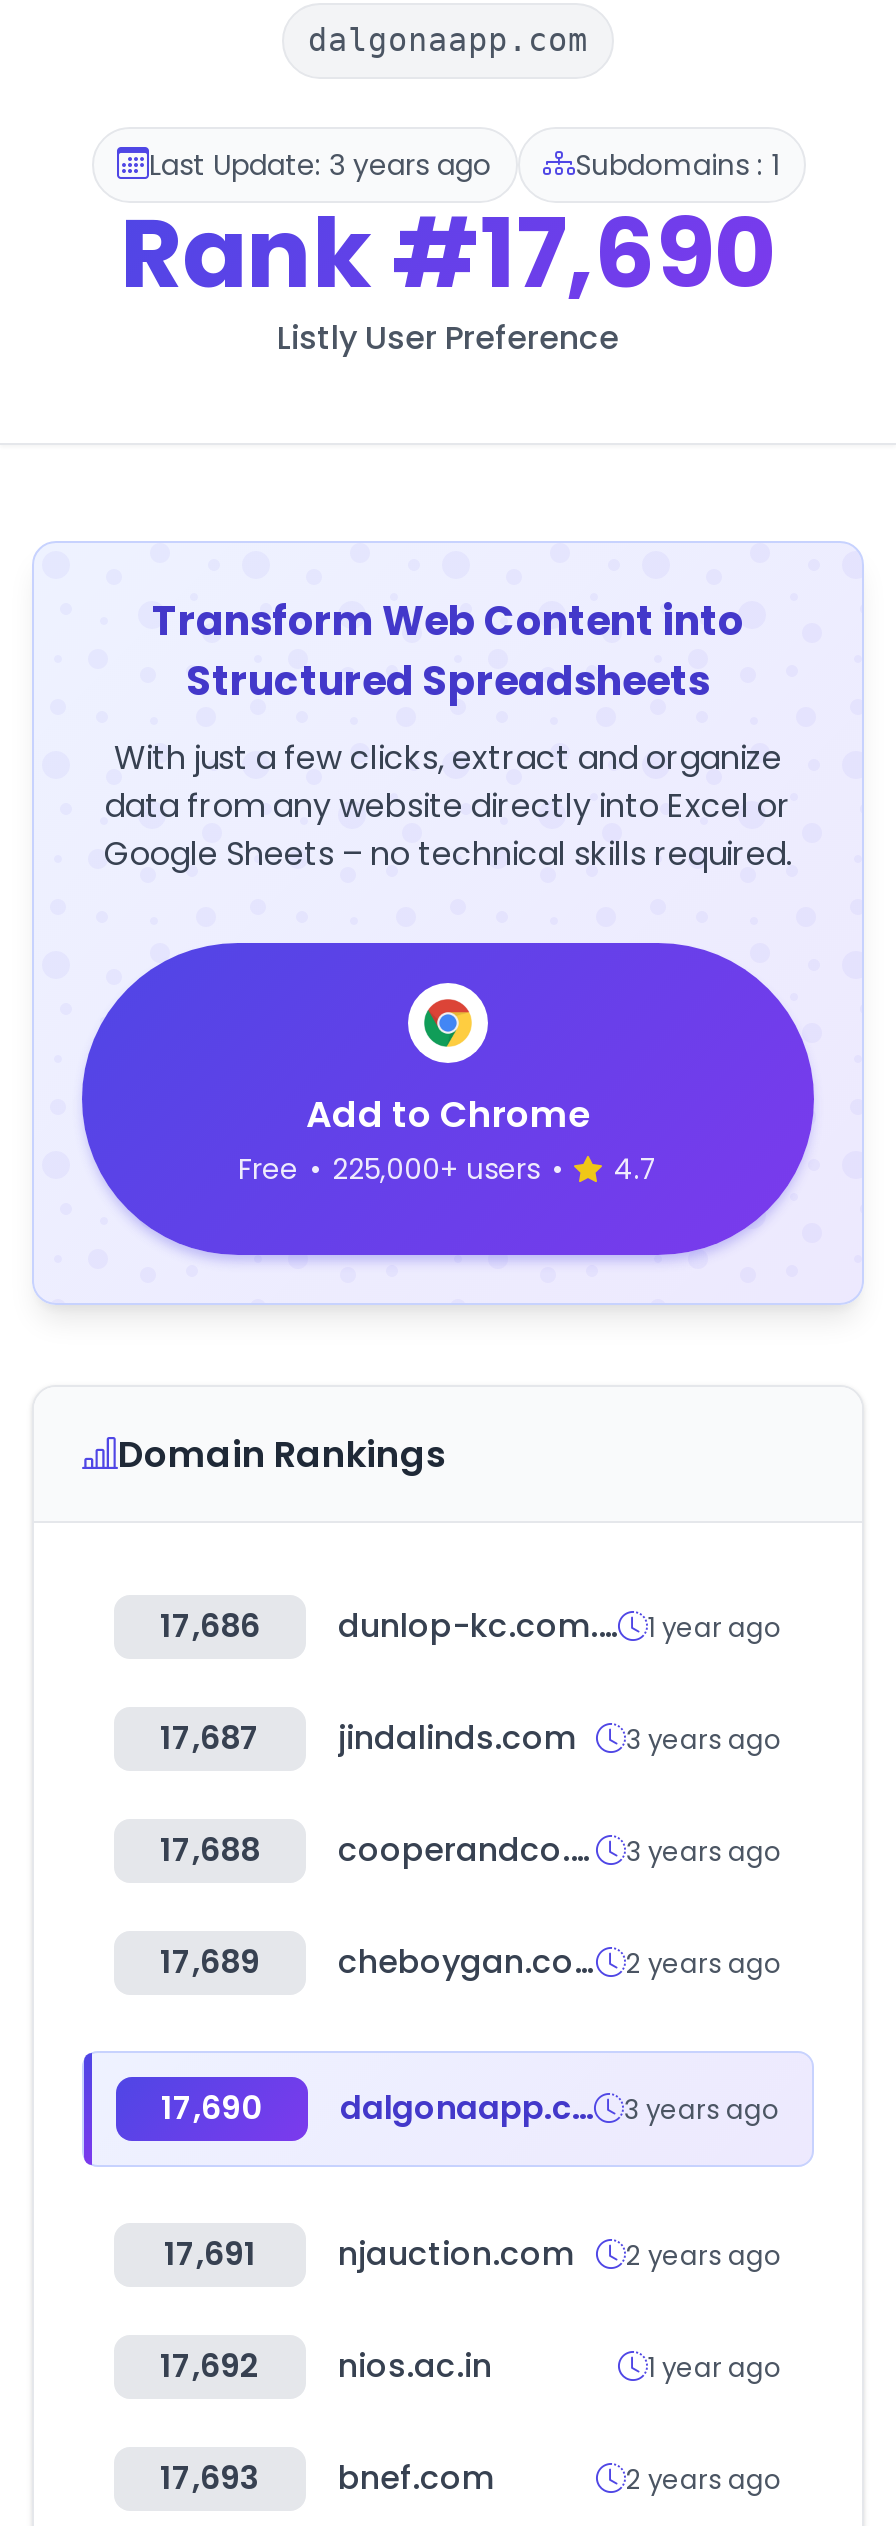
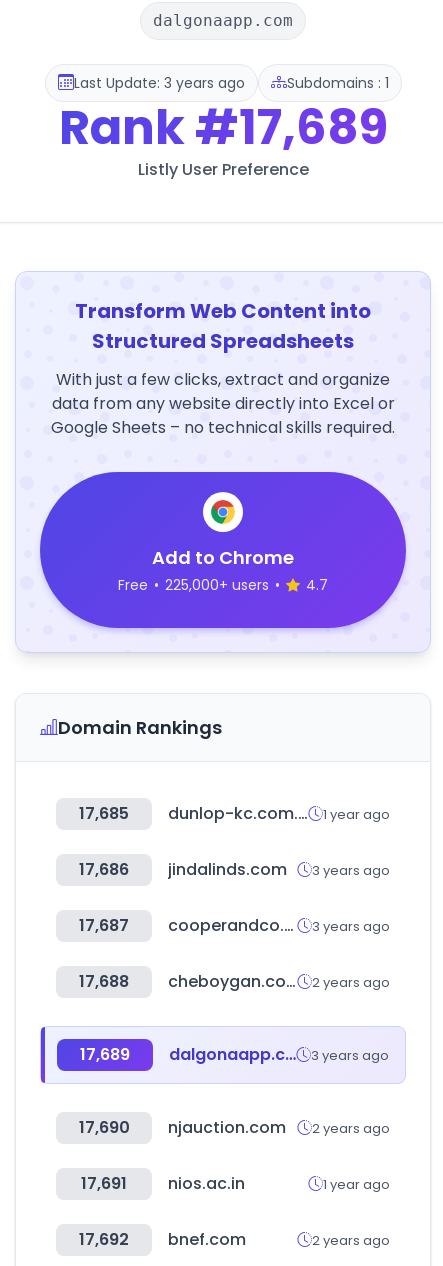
- Rank #17,690
+ Rank #17,689

- 17,686
+ 17,685

- 17,687 jindalinds.com 3 years ago
+ 17,686 jindalinds.com 3 years ago

- 17,688
+ 17,687

- 17,689
+ 17,688

- 17,690
+ 17,689

- 17,691 njauction.com 2 years ago
+ 17,690 njauction.com 2 years ago

- 17,692 nios.ac.in
+ 17,691 nios.ac.in

- 17,693 bnef.com
+ 17,692 bnef.com
